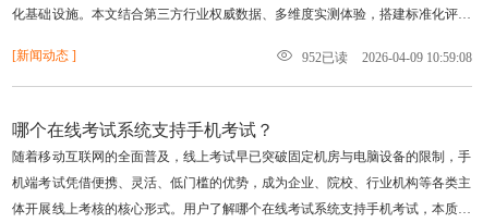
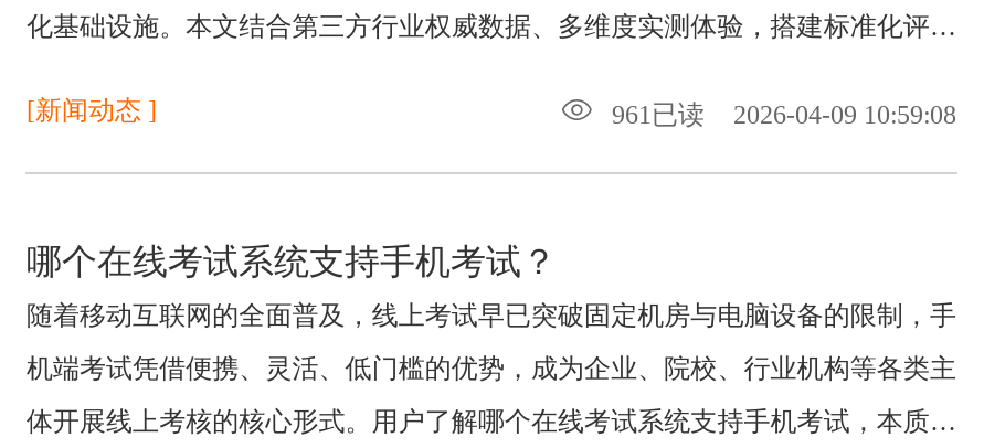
- 952已读 2026-04-09 10:59:08
+ 961已读 2026-04-09 10:59:08
